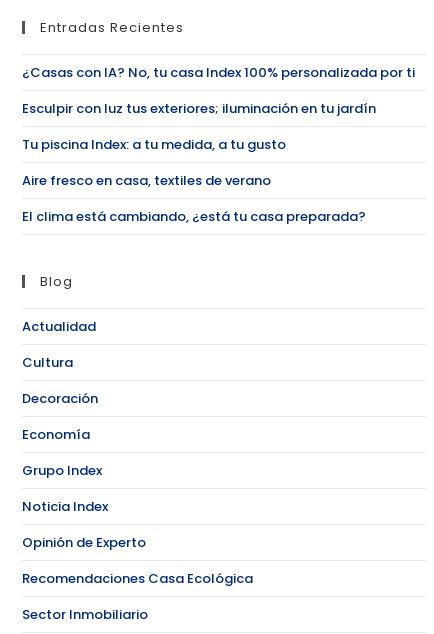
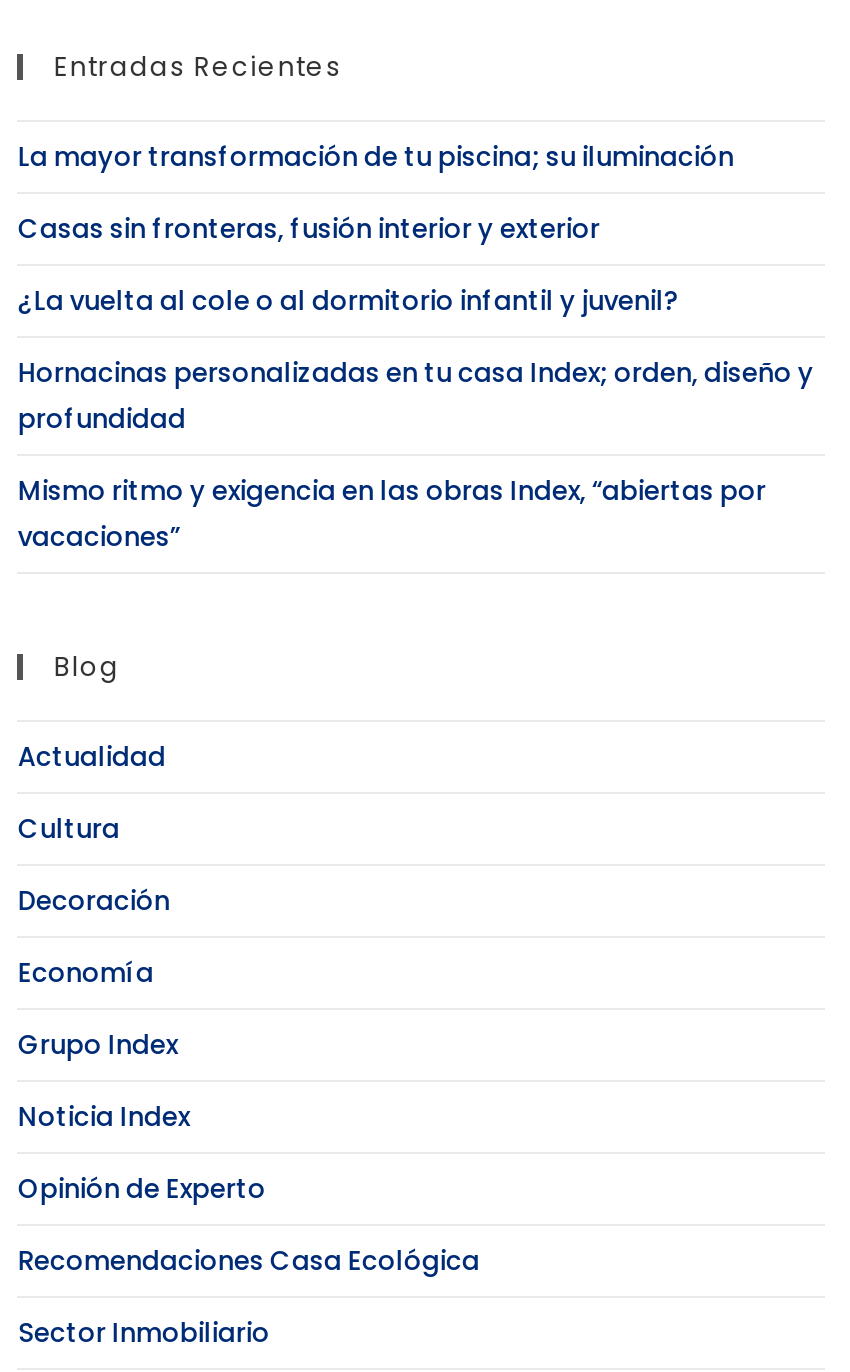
- ¿Casas con IA? No, tu casa Index 100% personalizada por ti
+ La mayor transformación de tu piscina; su iluminación

- Esculpir con luz tus exteriores; iluminación en tu jardín
+ Casas sin fronteras, fusión interior y exterior

- Tu piscina Index: a tu medida, a tu gusto
+ ¿La vuelta al cole o al dormitorio infantil y juvenil?

- Aire fresco en casa, textiles de verano
+ Hornacinas personalizadas en tu casa Index; orden, diseño y
+ profundidad

- El clima está cambiando, ¿está tu casa preparada?
+ Mismo ritmo y exigencia en las obras Index, “abiertas por
+ vacaciones”
